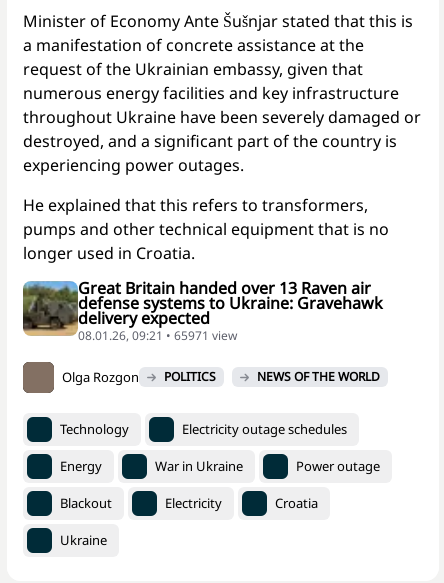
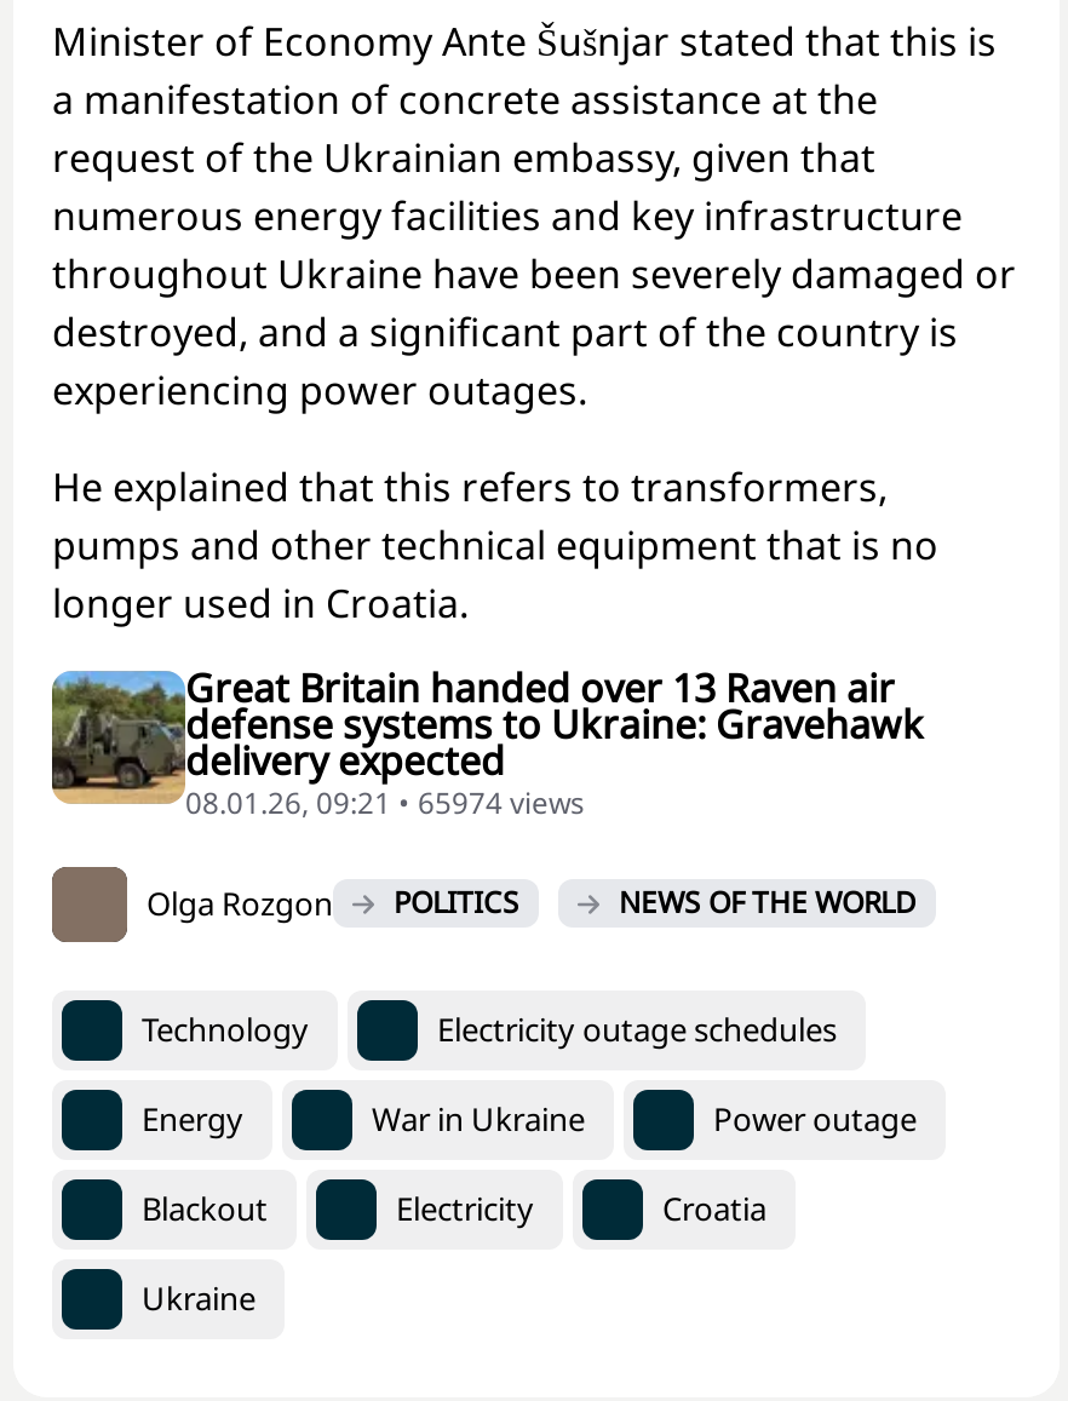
- 08.01.26, 09:21 • 65971 view
+ 08.01.26, 09:21 • 65974 views
